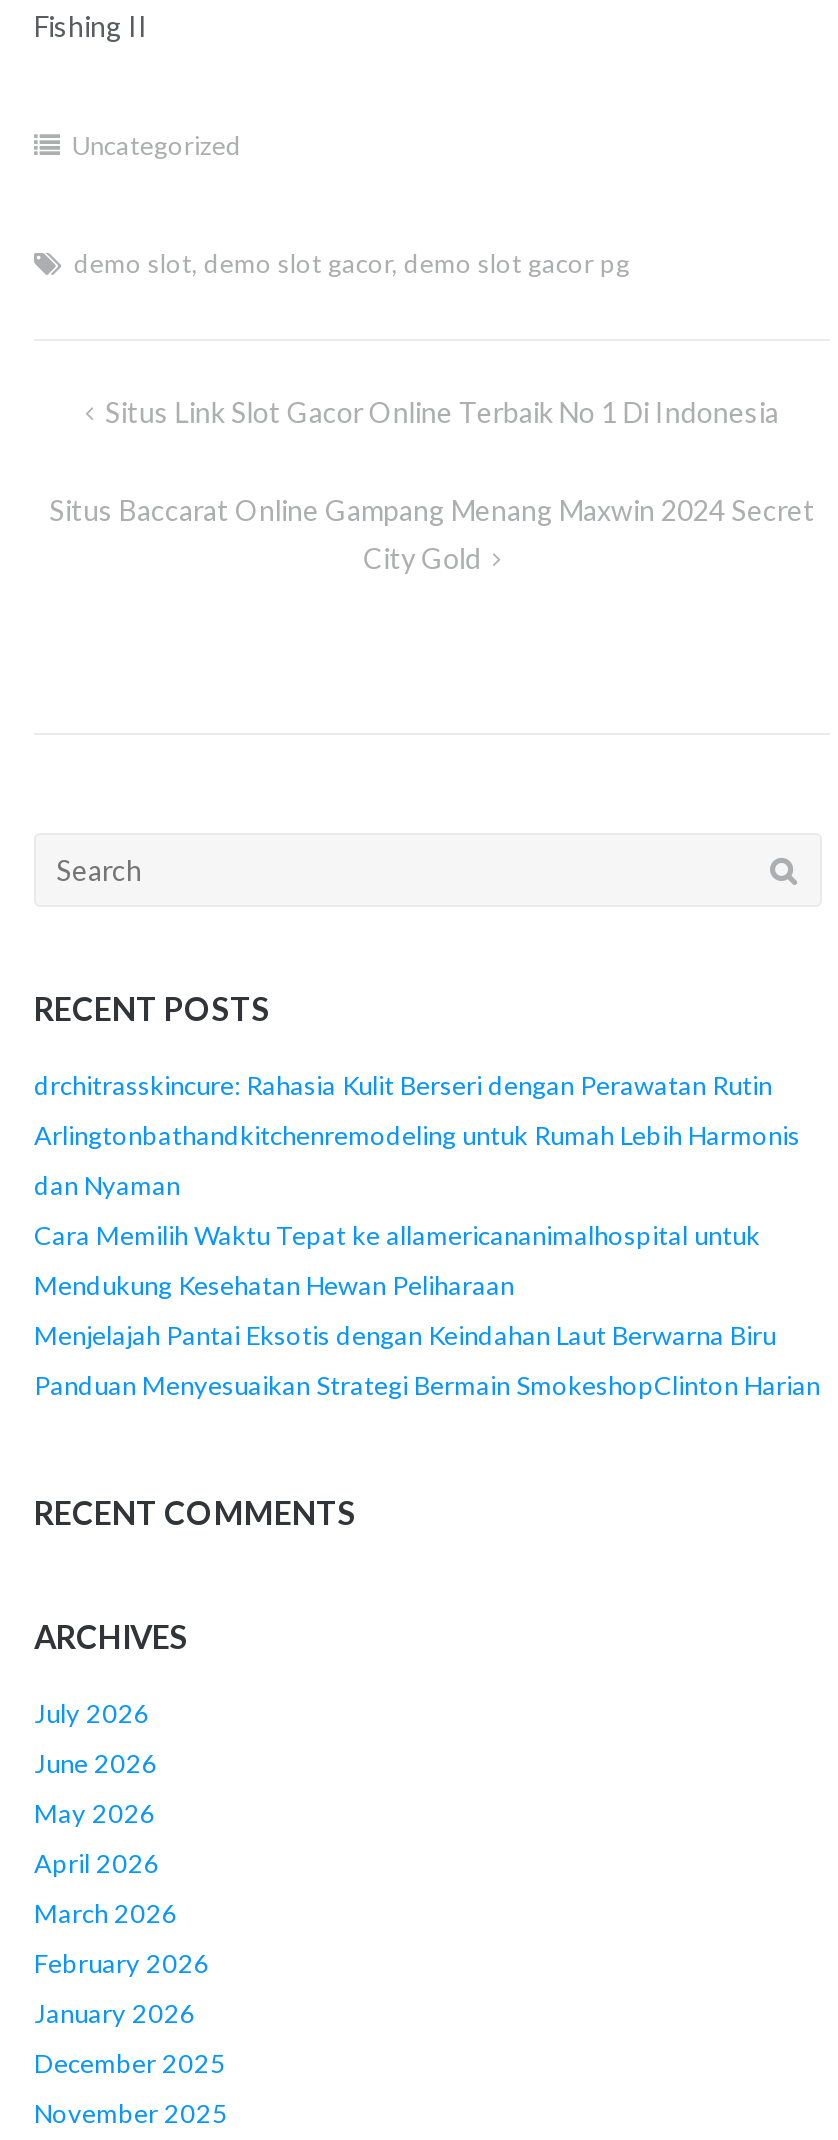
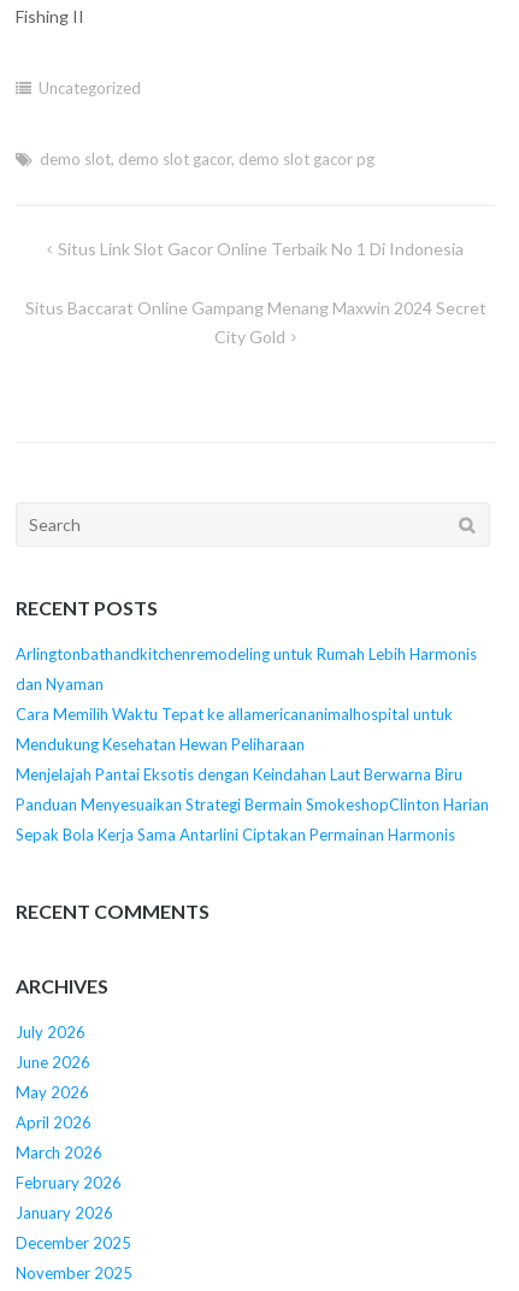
- drchitrasskincure: Rahasia Kulit Berseri dengan Perawatan Rutin

moved up: Arlingtonbathandkitchenremodeling untuk Rumah Lebih Harmonis | dan Nyaman | Cara Memilih Waktu Tepat ke allamericananimalhospital untuk | Mendukung Kesehatan Hewan Peliharaan | Menjelajah Pantai Eksotis dengan Keindahan Laut Berwarna Biru | Panduan Menyesuaikan Strategi Bermain SmokeshopClinton Harian

+ Sepak Bola Kerja Sama Antarlini Ciptakan Permainan Harmonis
